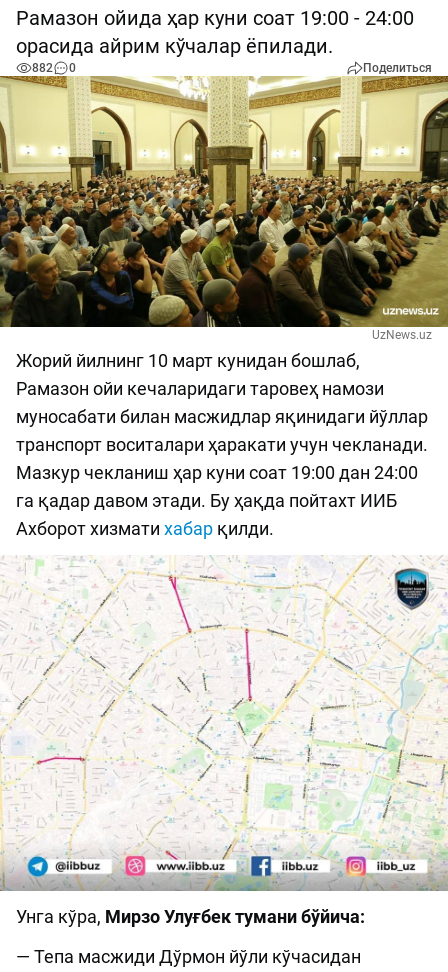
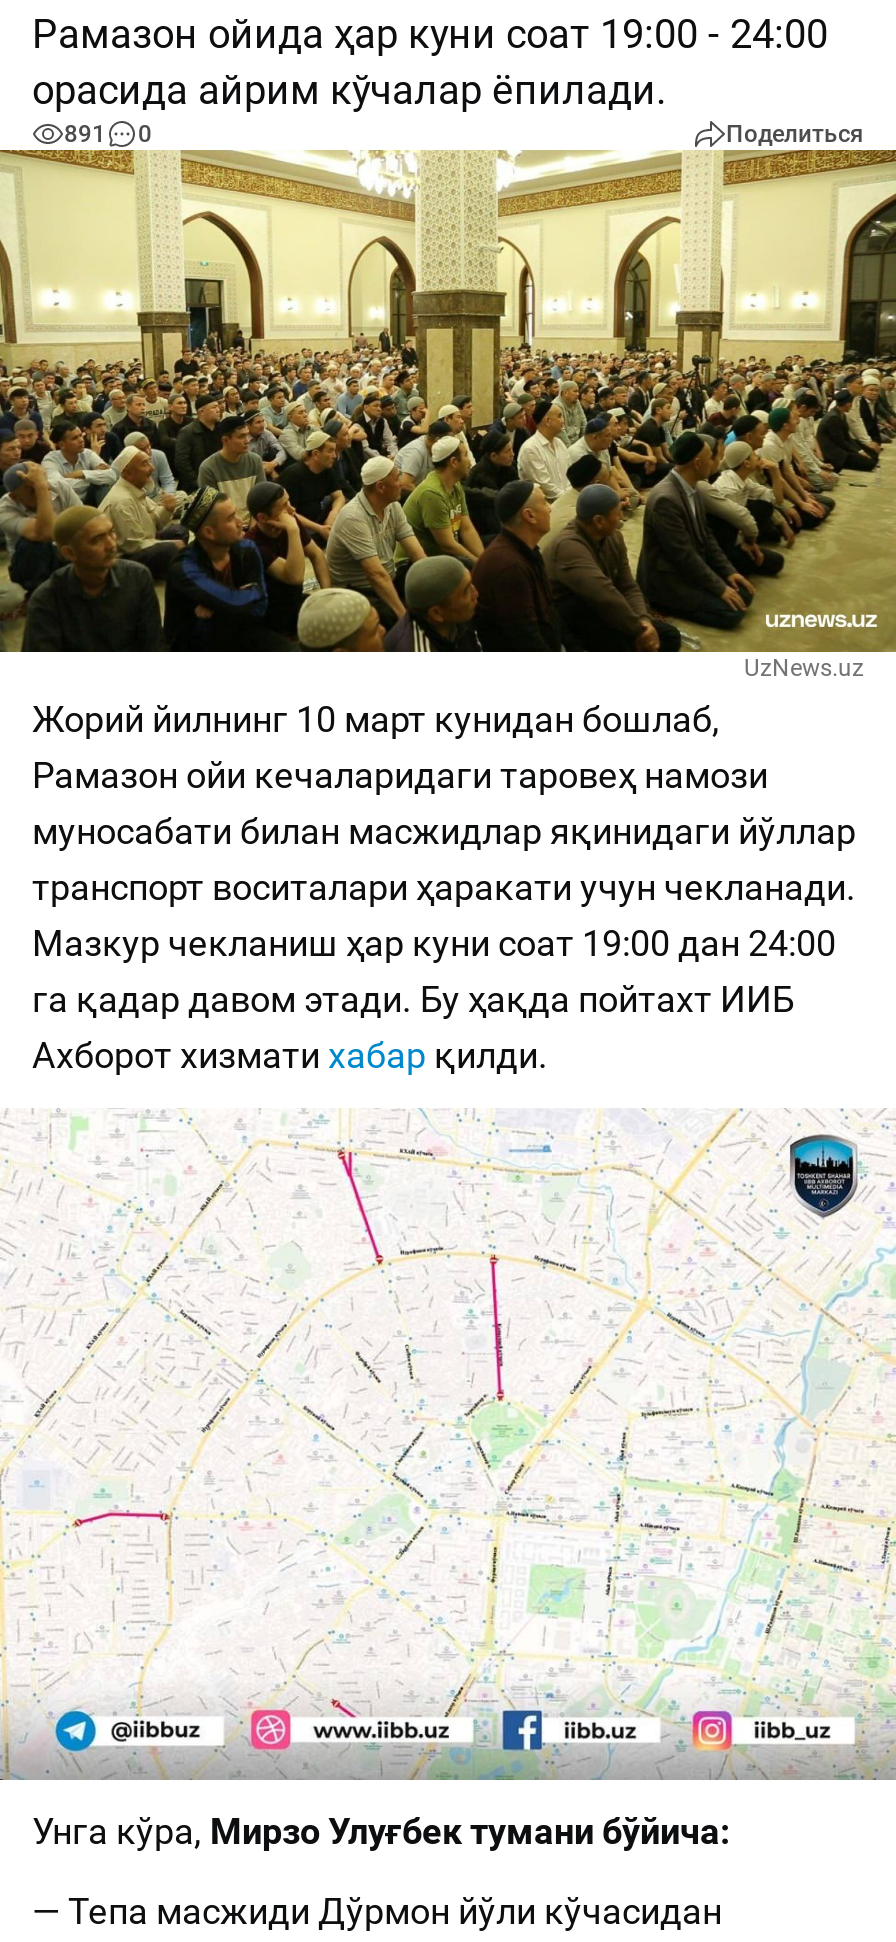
- 882 0
+ 891 0
